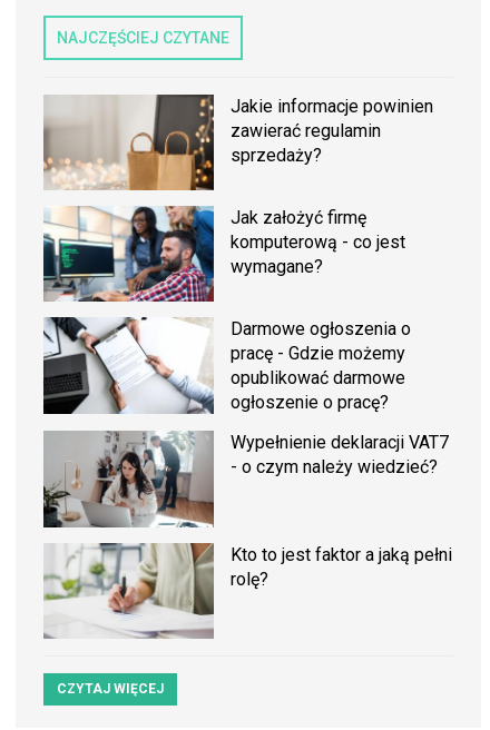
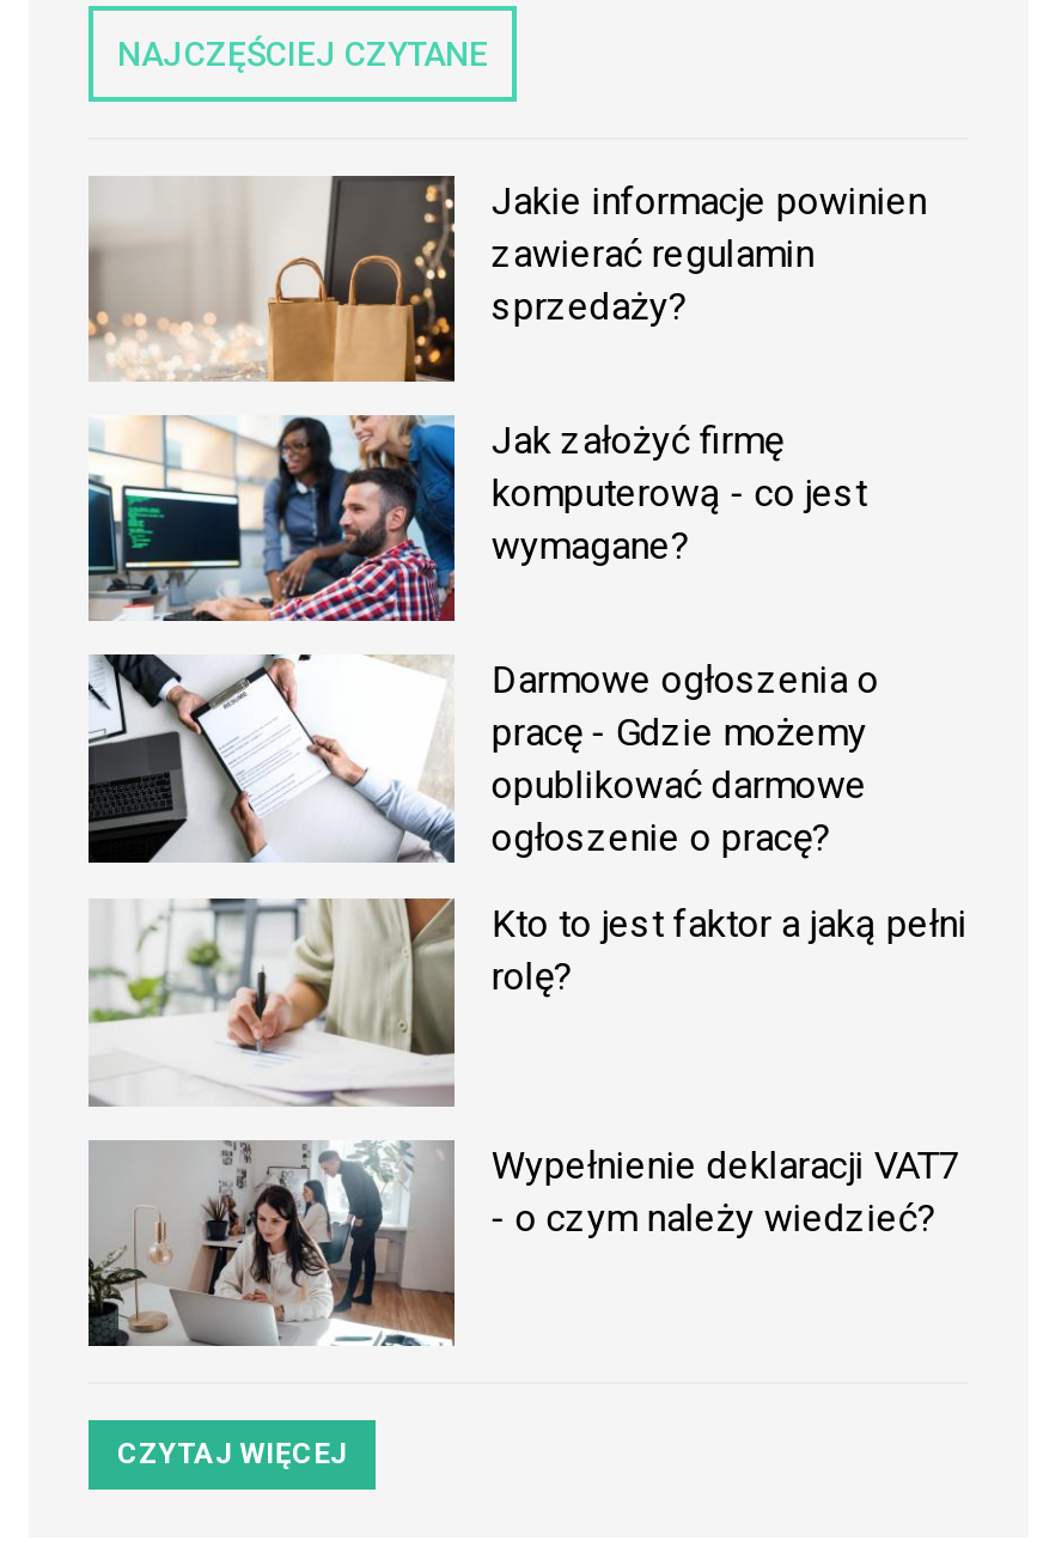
moved down: [image] | Wypełnienie deklaracji VAT7 | - o czym należy wiedzieć?

moved up: [image] | Kto to jest faktor a jaką pełni | rolę?
